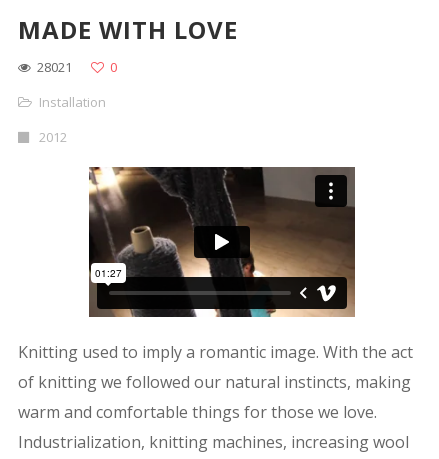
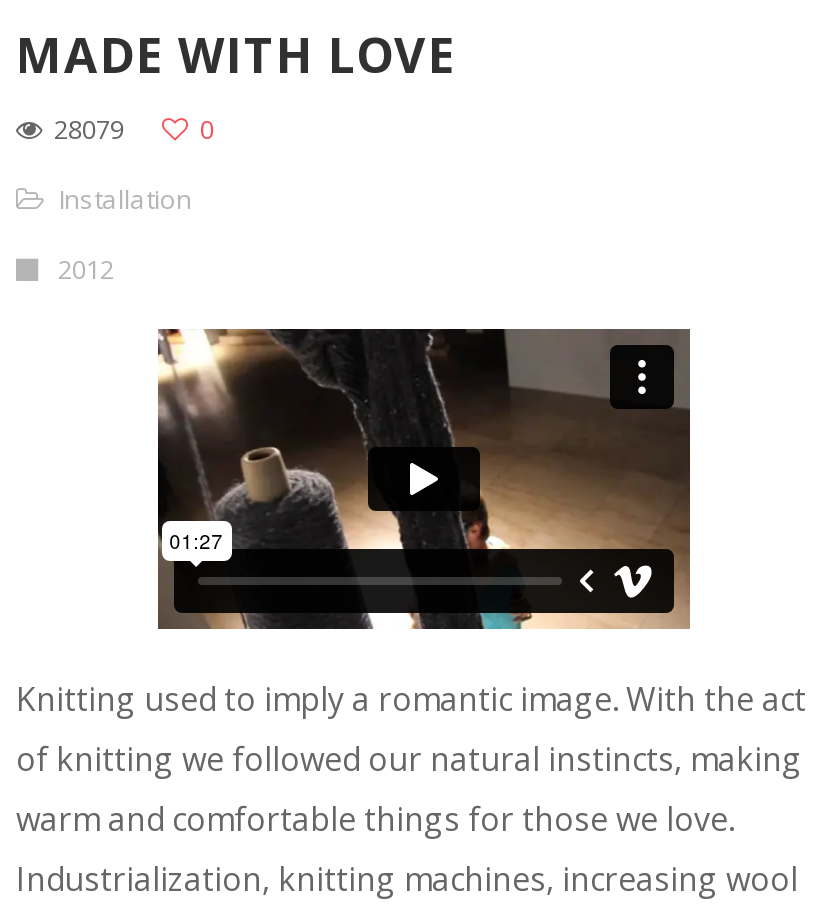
- 28021
+ 28079
